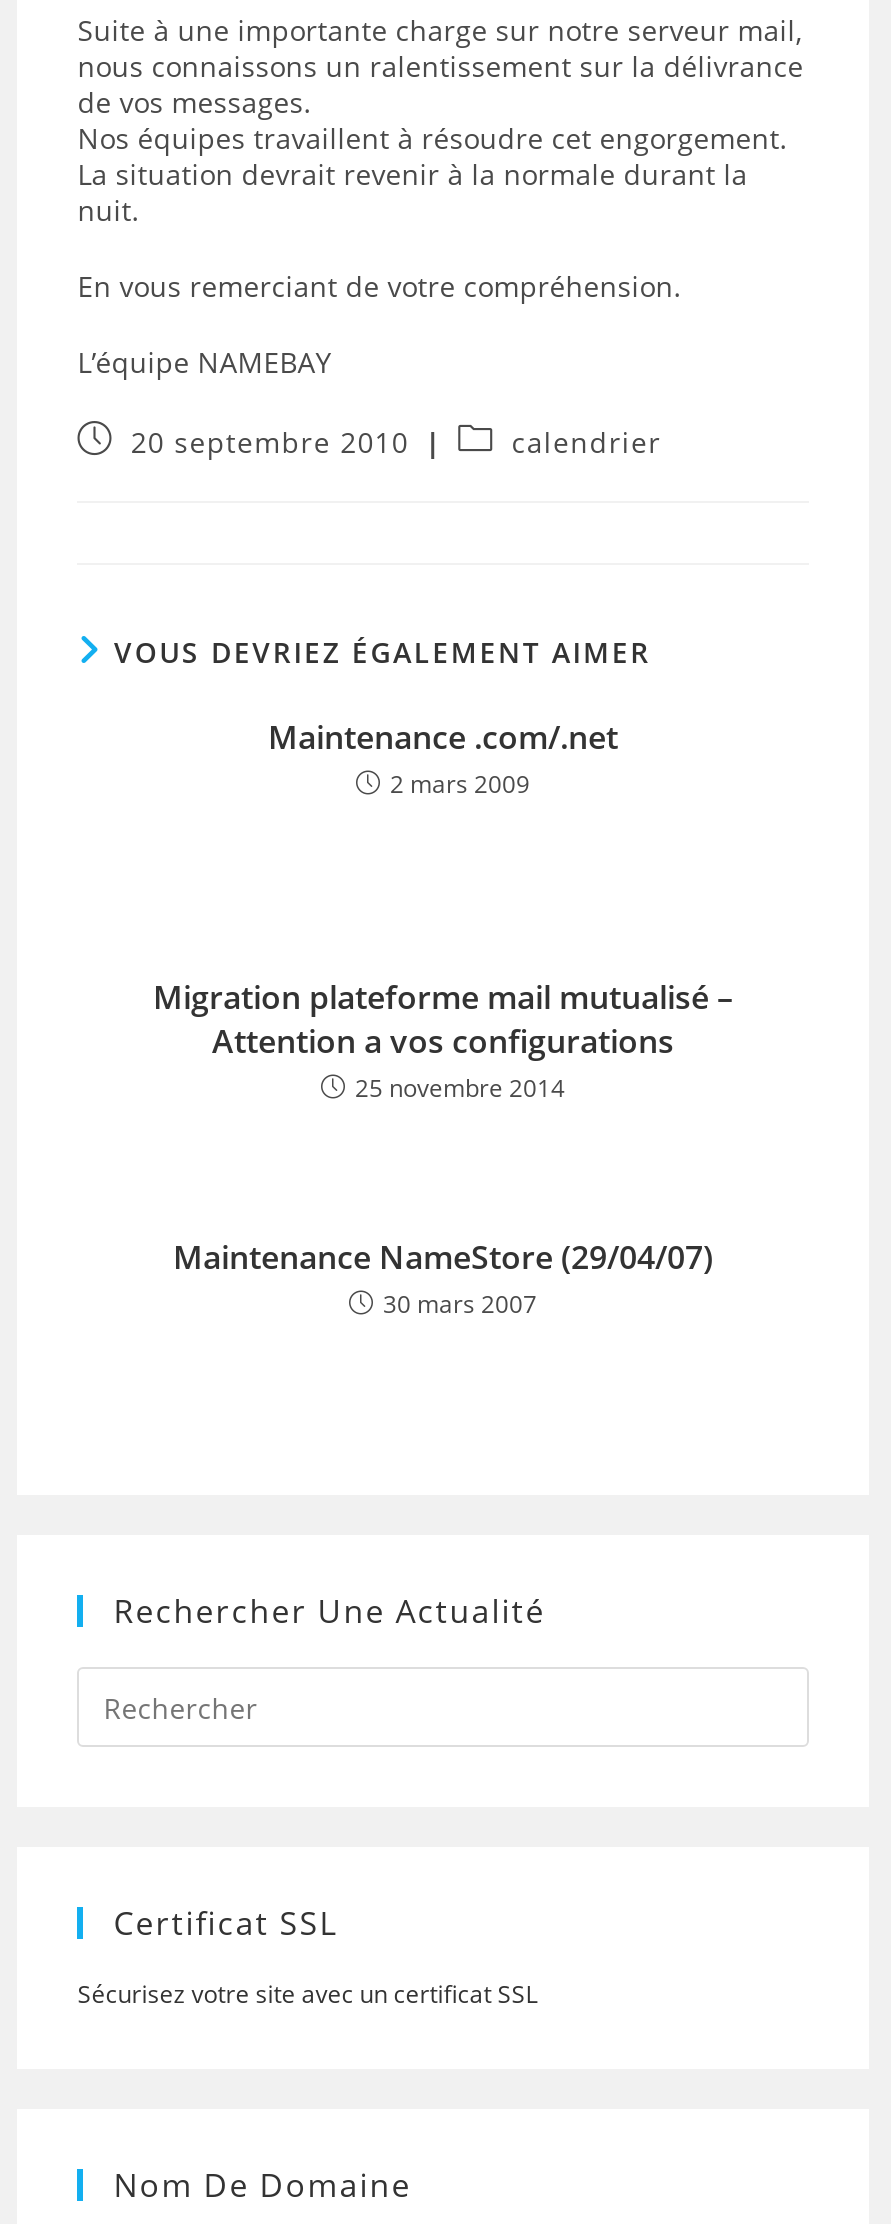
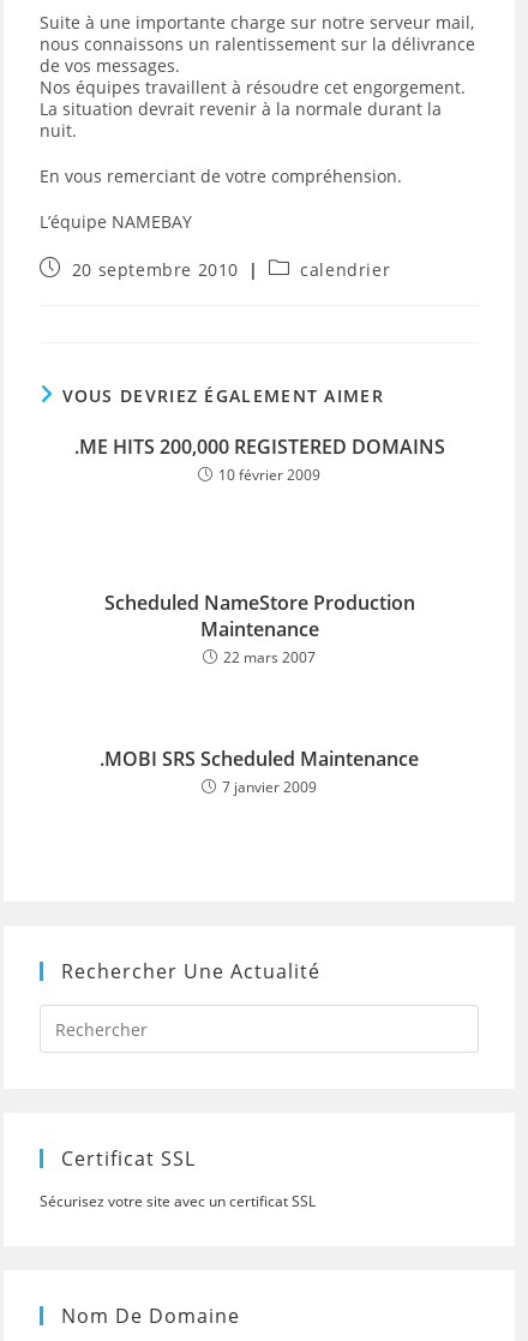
- Maintenance .com/.net
- 2 mars 2009
+ .ME HITS 200,000 REGISTERED DOMAINS
+ 10 février 2009

- Migration plateforme mail mutualisé –
- Attention a vos configurations
- 25 novembre 2014
+ Scheduled NameStore Production
+ Maintenance
+ 22 mars 2007

- Maintenance NameStore (29/04/07)
- 30 mars 2007
+ .MOBI SRS Scheduled Maintenance
+ 7 janvier 2009
